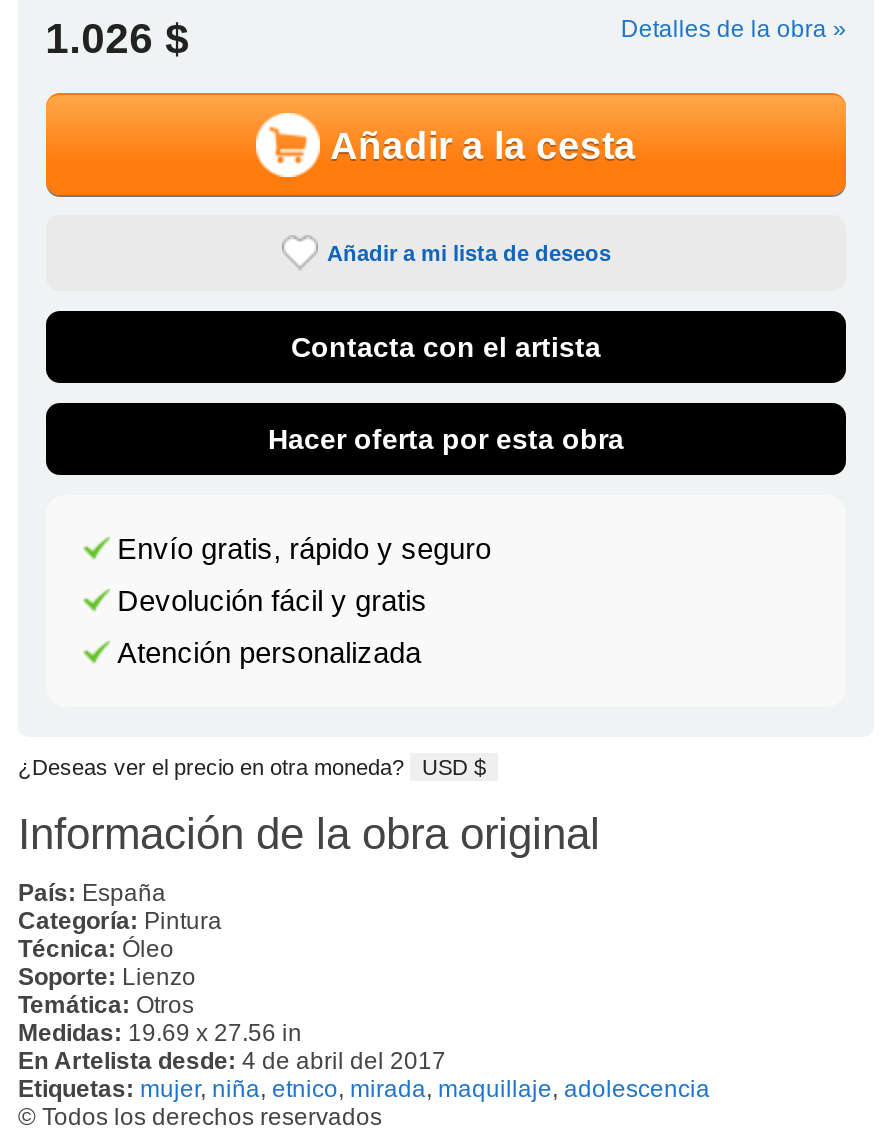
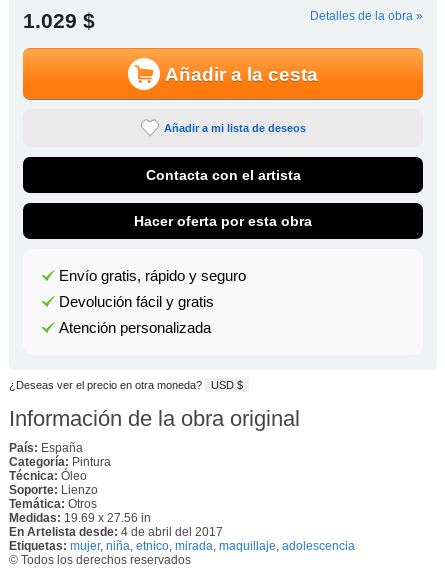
- 1.026 $
+ 1.029 $
